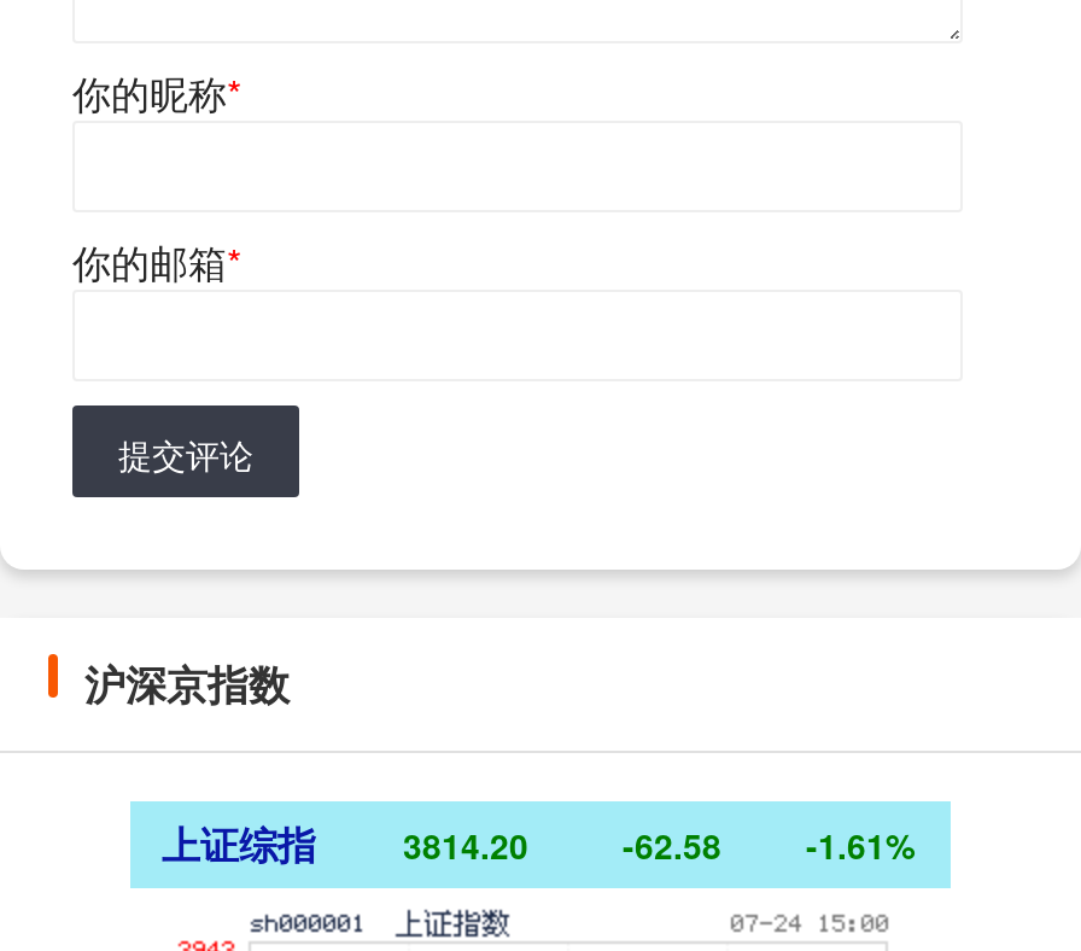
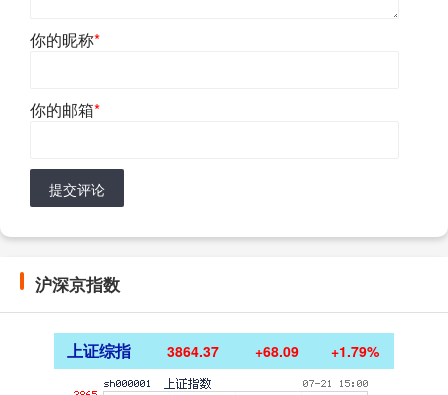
- 3814.20
+ 3864.37

- -62.58
+ +68.09

- -1.61%
+ +1.79%
